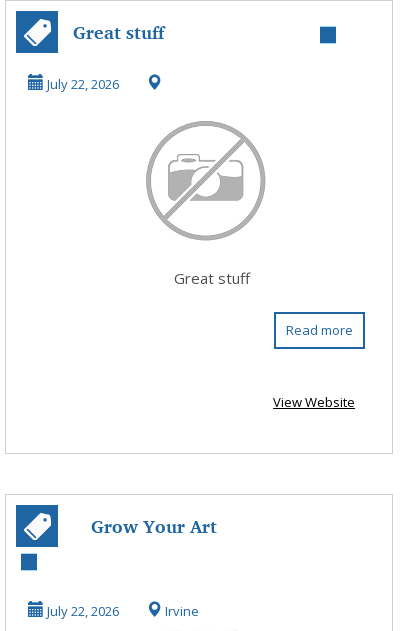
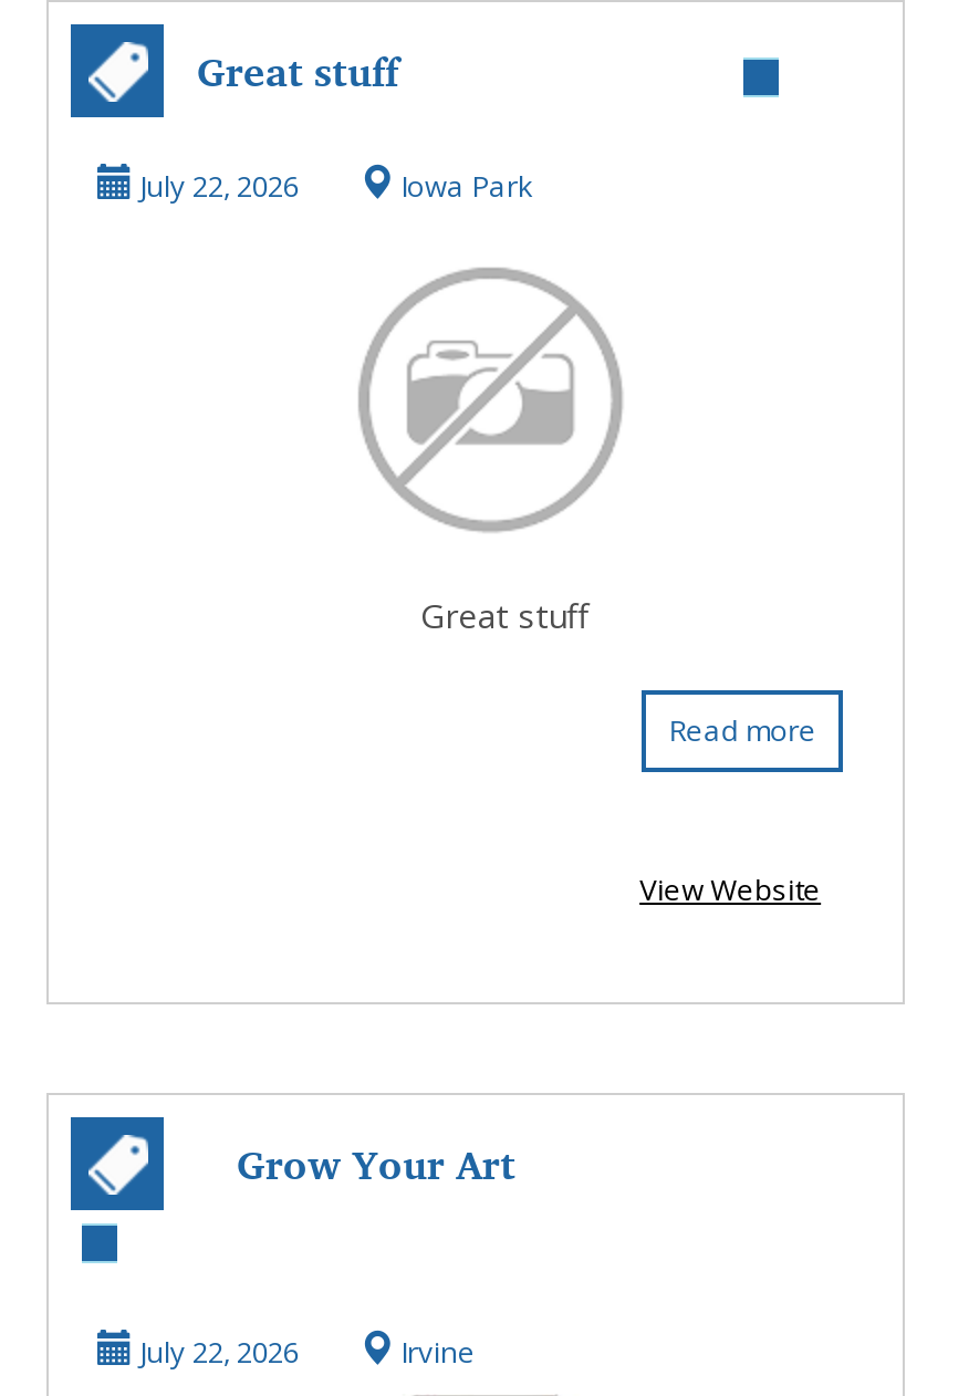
+ Iowa Park
